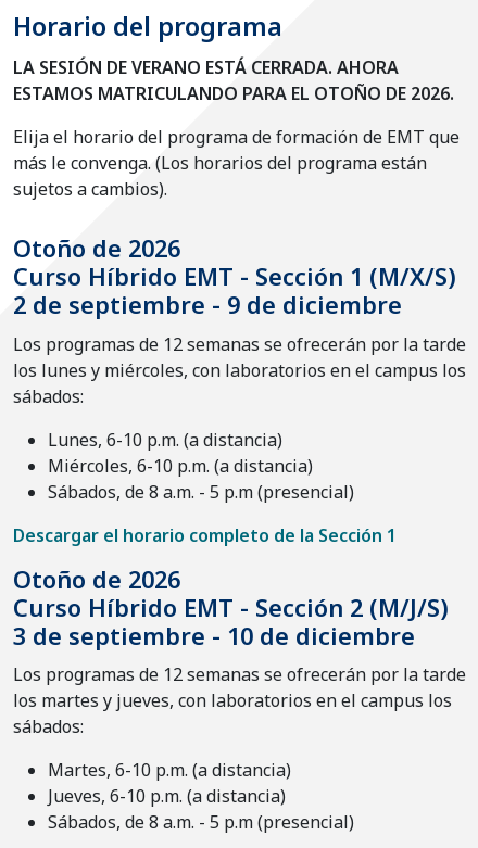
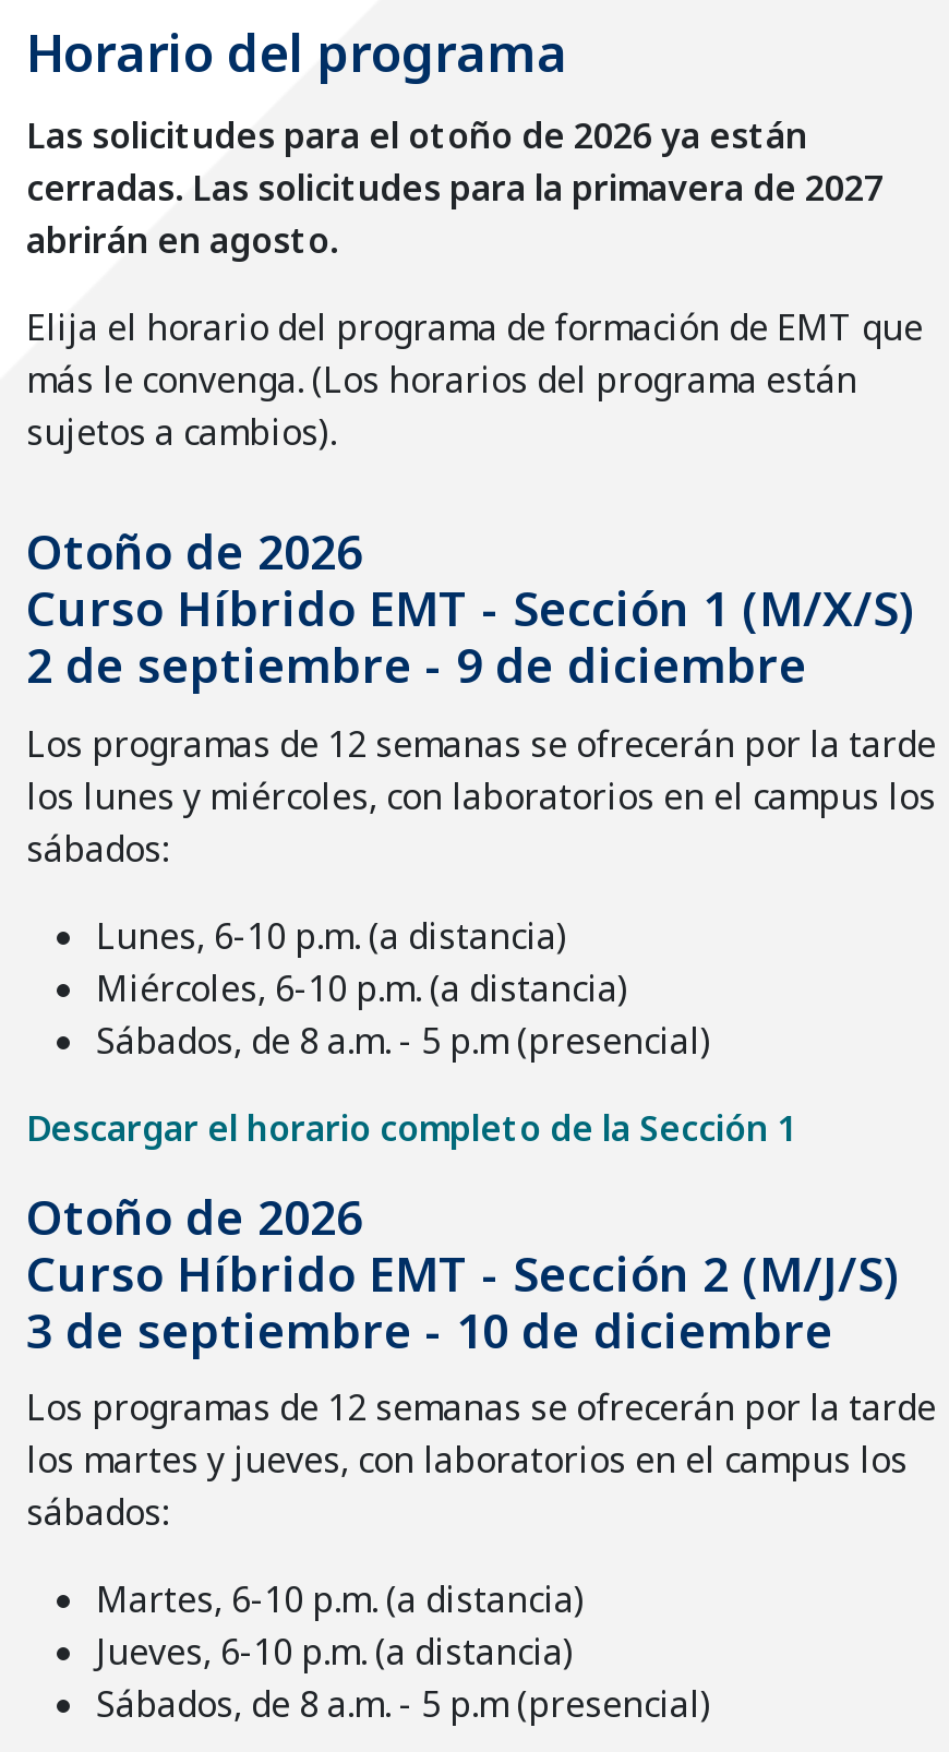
- LA SESIÓN DE VERANO ESTÁ CERRADA. AHORA
- ESTAMOS MATRICULANDO PARA EL OTOÑO DE 2026.
+ Las solicitudes para el otoño de 2026 ya están
+ cerradas. Las solicitudes para la primavera de 2027
+ abrirán en agosto.
